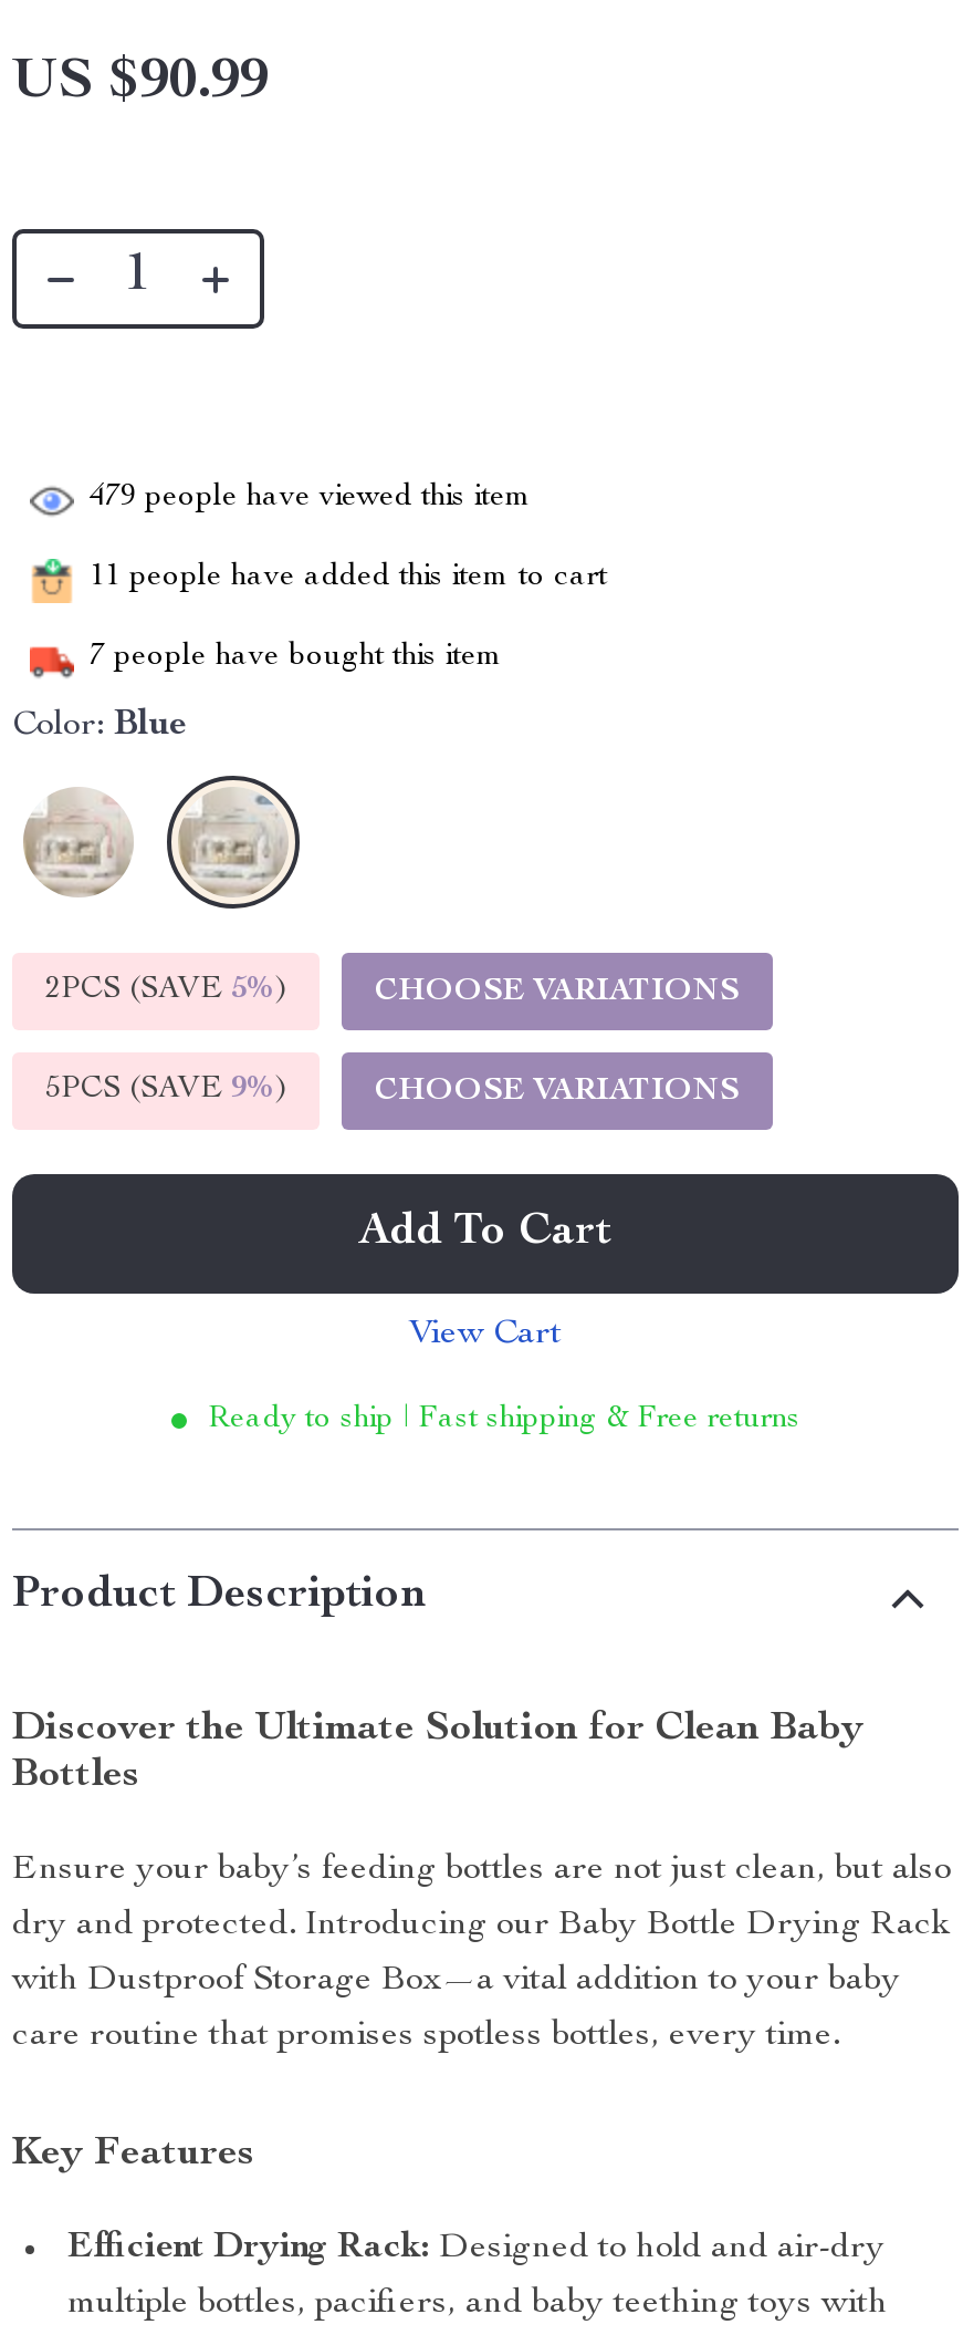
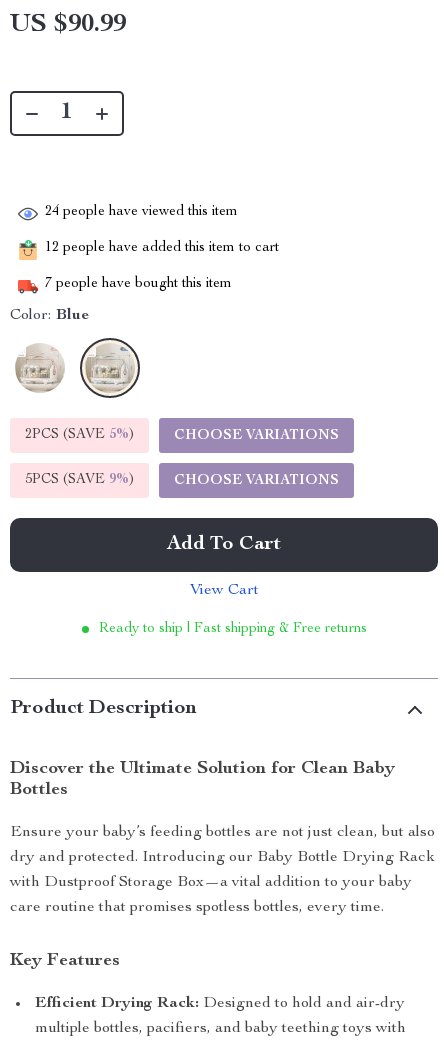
- 479 people have viewed this item
+ 24 people have viewed this item

- 11 people have added this item to cart
+ 12 people have added this item to cart
